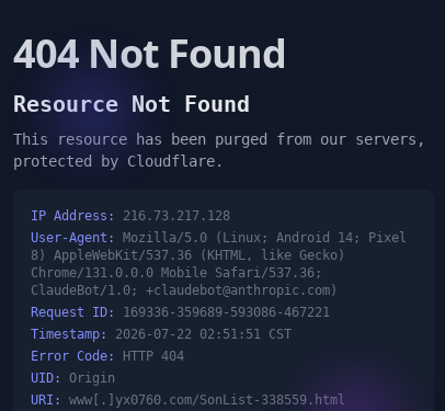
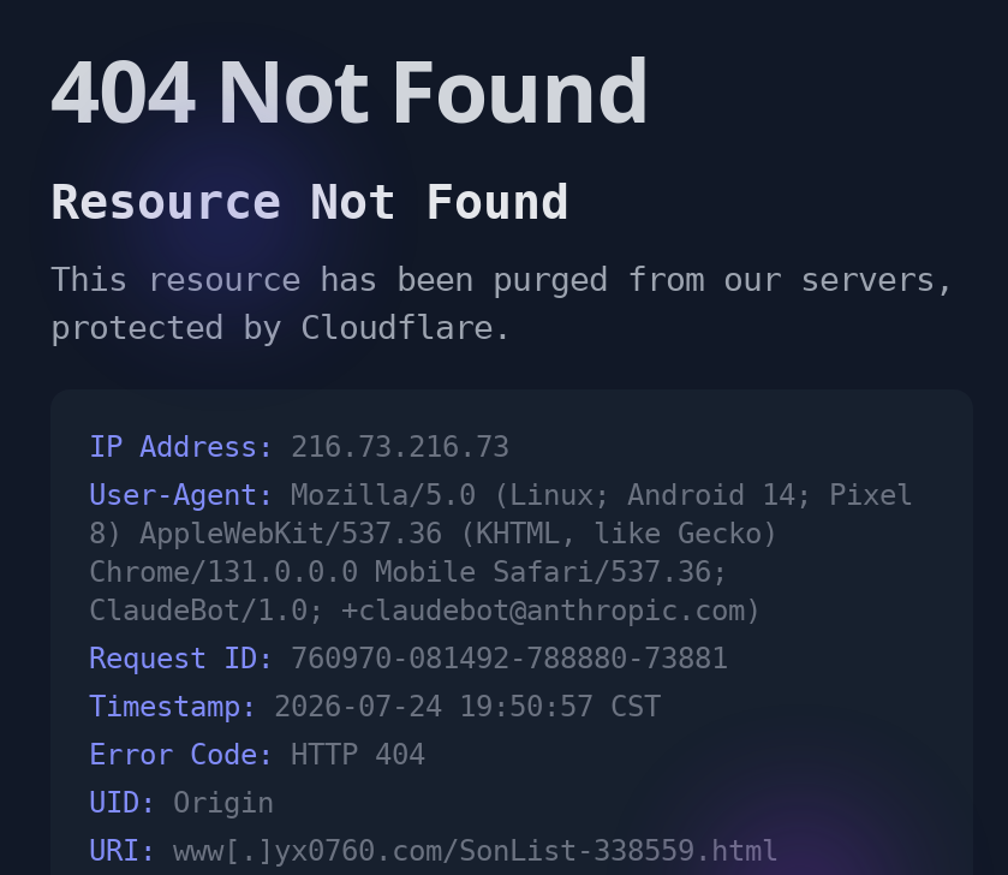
- IP Address: 216.73.217.128
+ IP Address: 216.73.216.73

- Request ID: 169336-359689-593086-467221
+ Request ID: 760970-081492-788880-73881

- Timestamp: 2026-07-22 02:51:51 CST
+ Timestamp: 2026-07-24 19:50:57 CST
